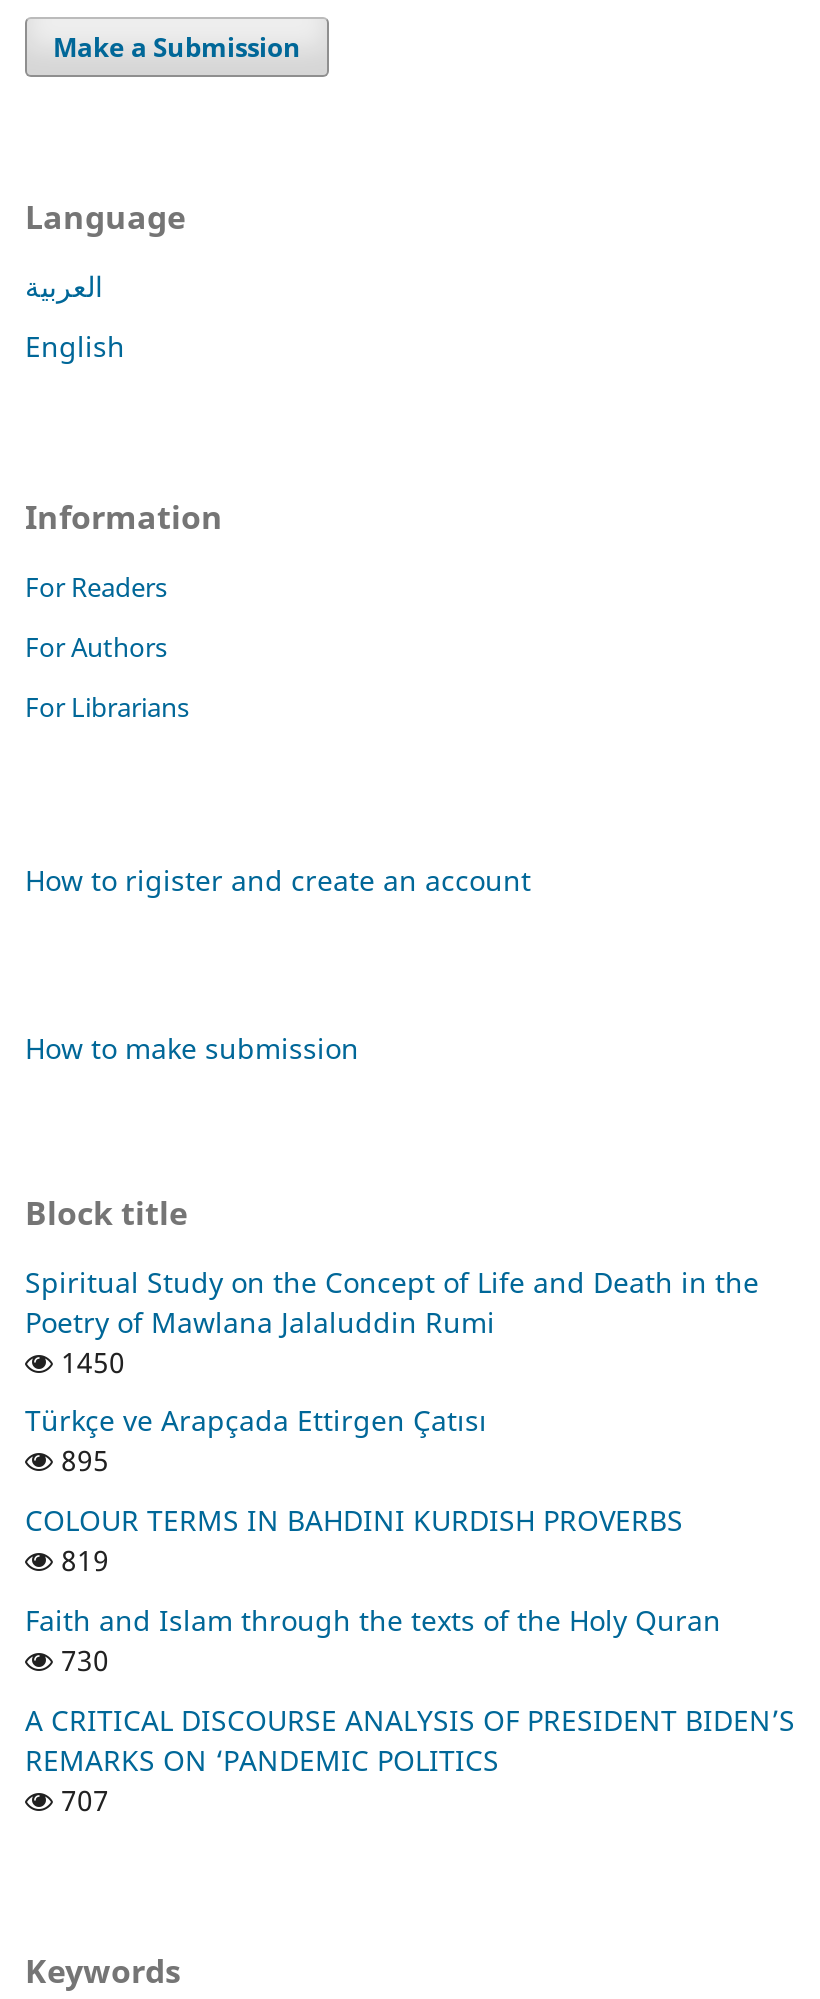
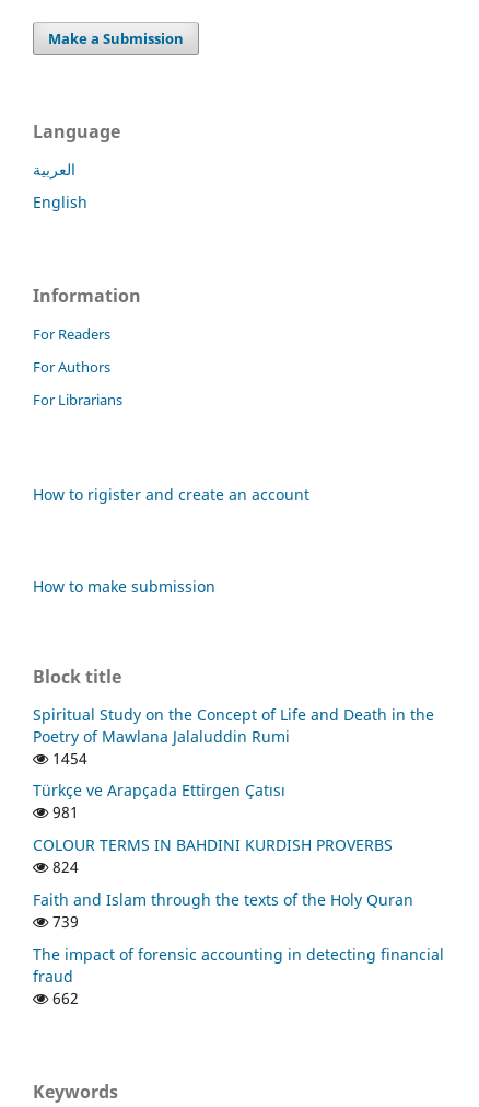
- 1450
+ 1454

- 895
+ 981

- 819
+ 824

- 730
+ 739

- A CRITICAL DISCOURSE ANALYSIS OF PRESIDENT BIDEN’S
- REMARKS ON ‘PANDEMIC POLITICS
- 707
+ The impact of forensic accounting in detecting financial
+ fraud
+ 662
